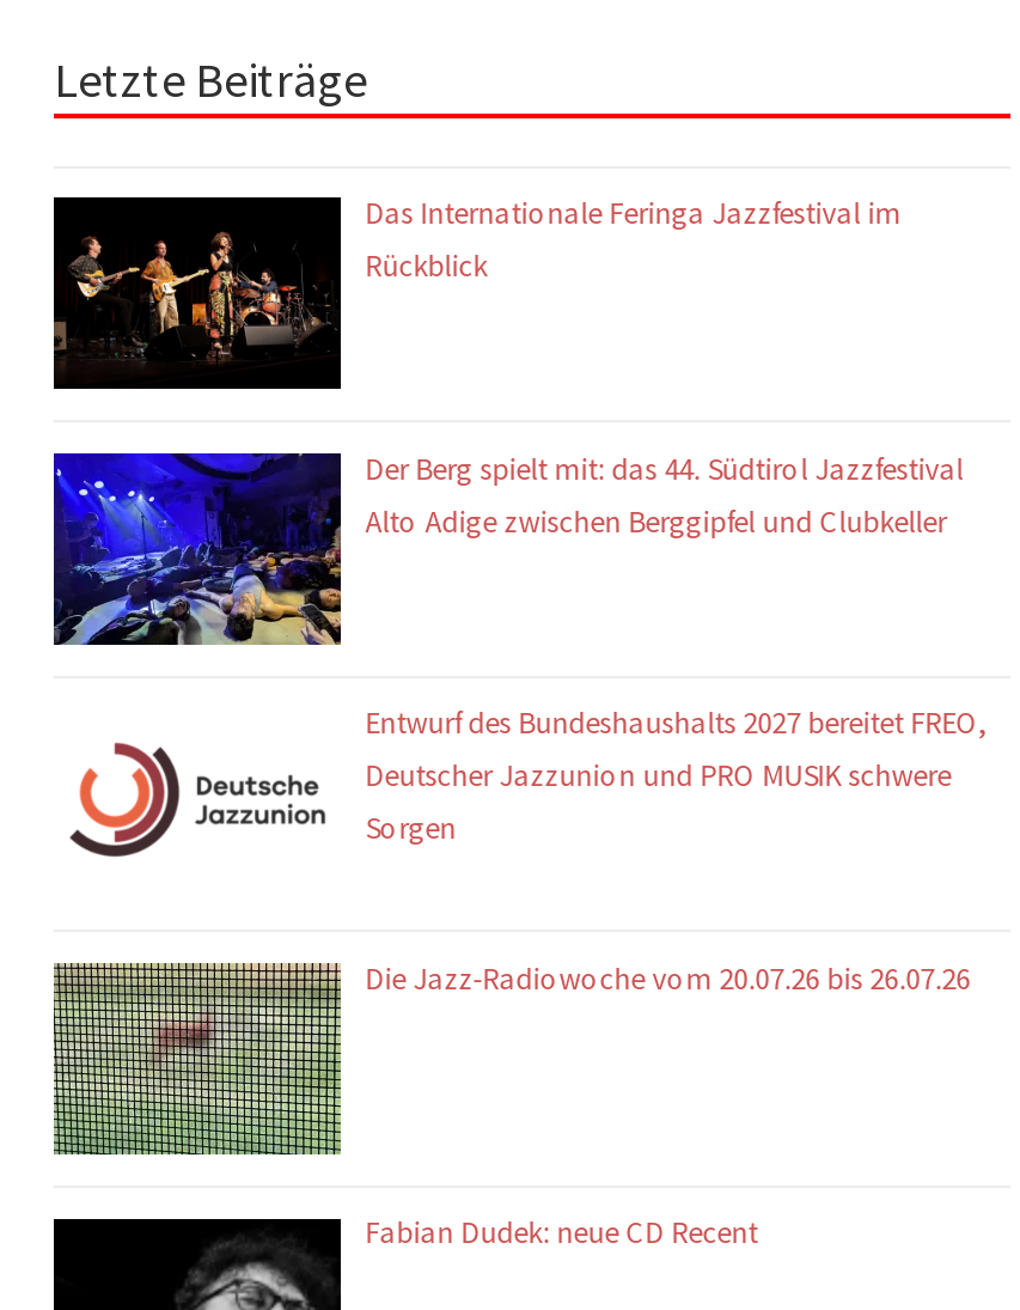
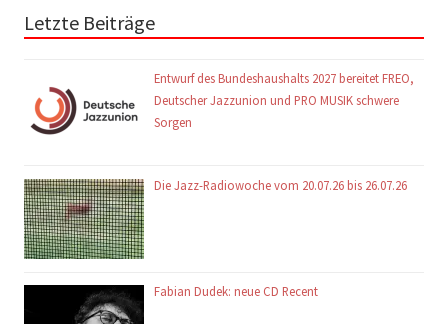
- [image]
- Das Internationale Feringa Jazzfestival im
- Rückblick

- [image]
- Der Berg spielt mit: das 44. Südtirol Jazzfestival
- Alto Adige zwischen Berggipfel und Clubkeller
